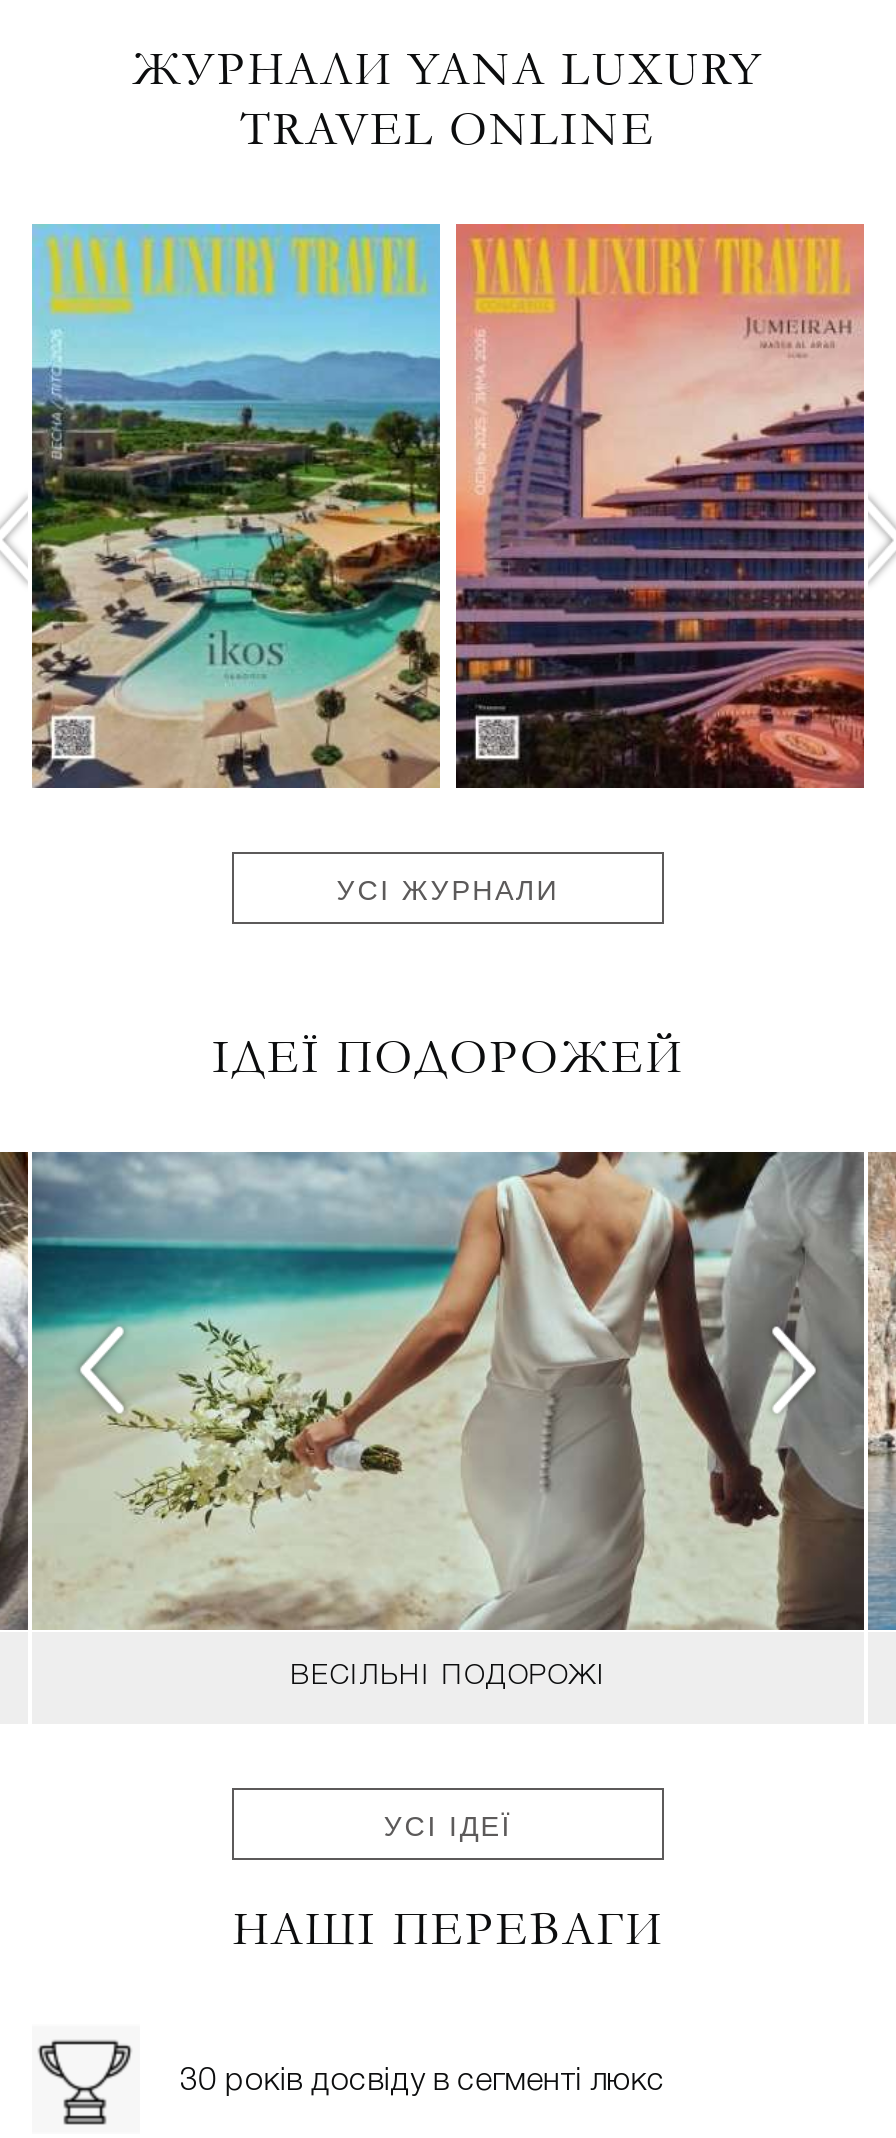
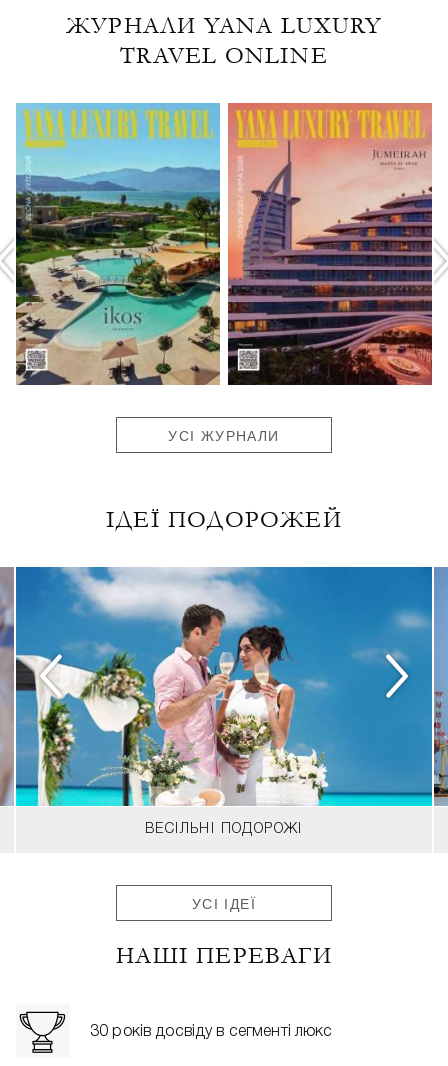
- [image]
+ [image]
